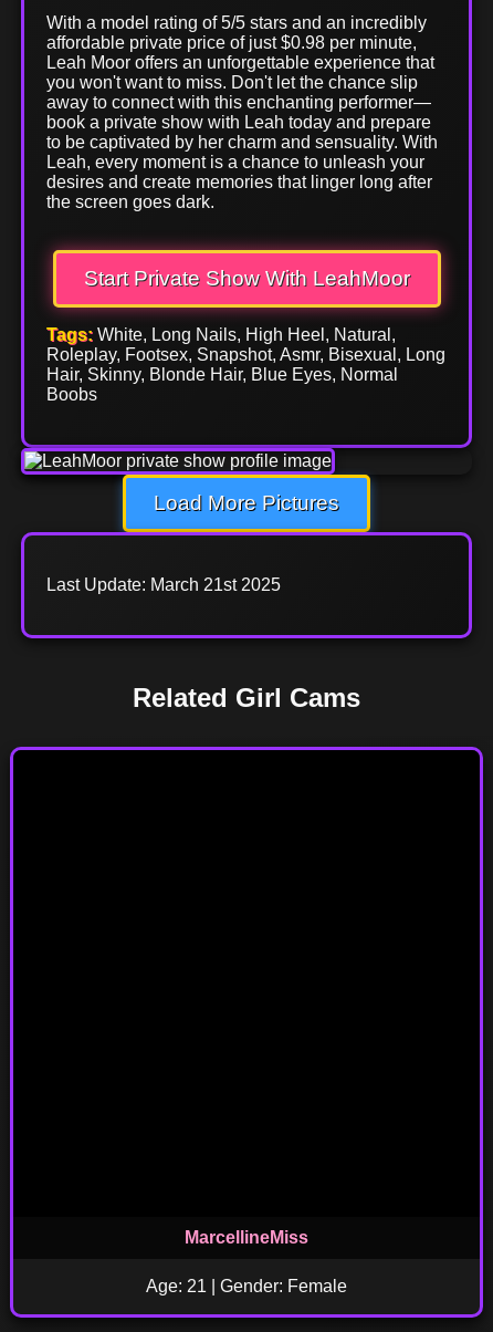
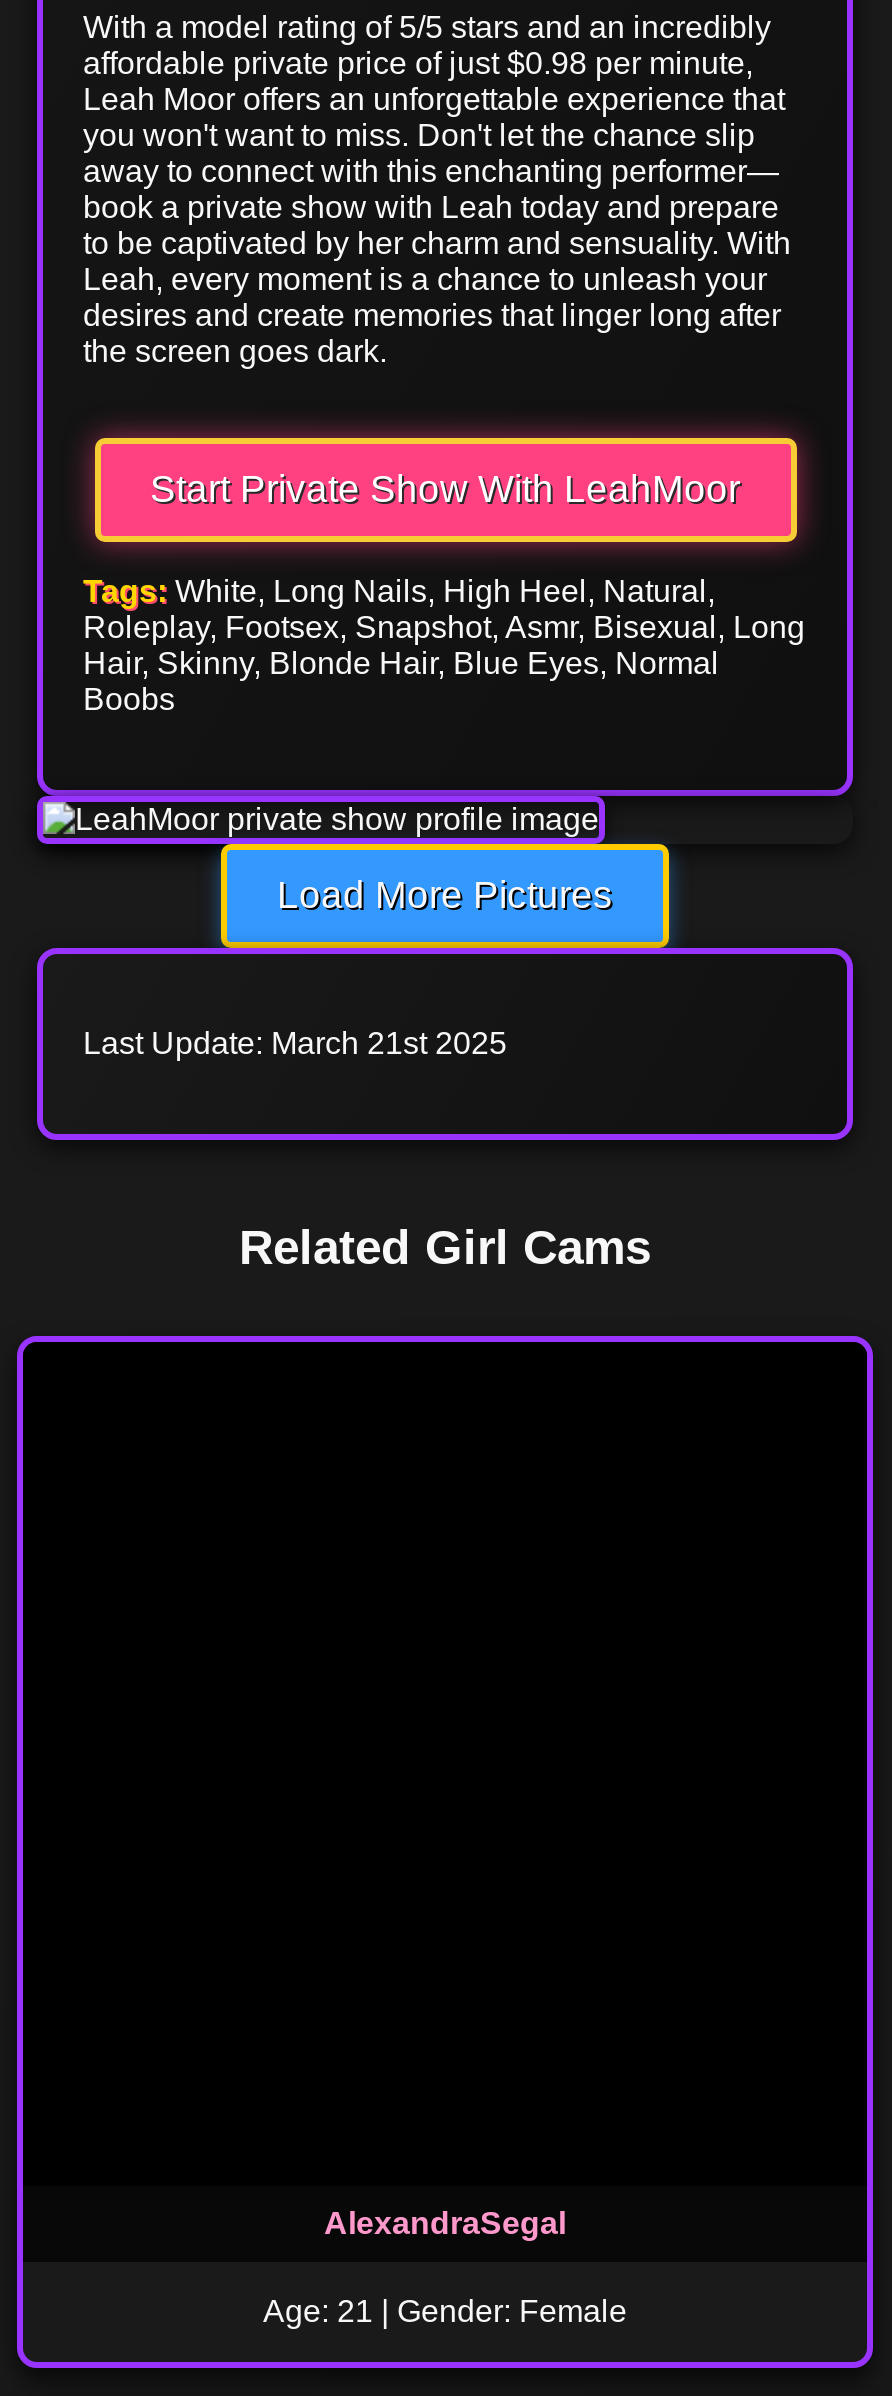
- MarcellineMiss
+ AlexandraSegal
